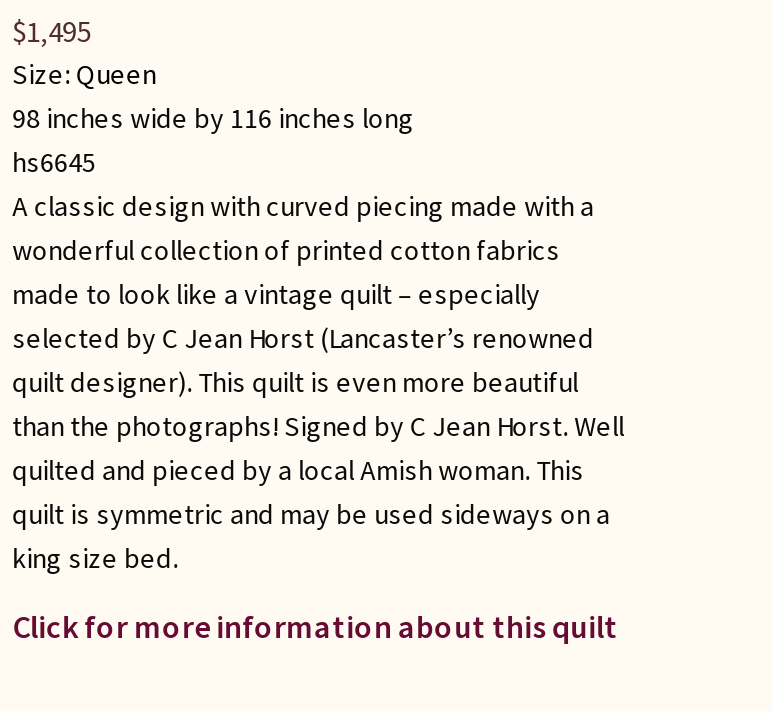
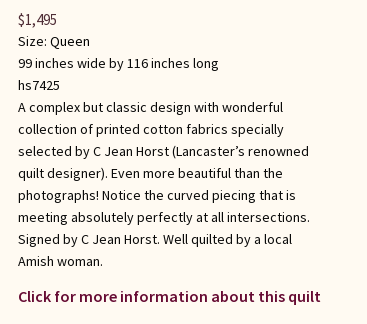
- 98 inches wide by 116 inches long
- hs6645
- A classic design with curved piecing made with a
- wonderful collection of printed cotton fabrics
- made to look like a vintage quilt – especially
+ 99 inches wide by 116 inches long
+ hs7425
+ A complex but classic design with wonderful
+ collection of printed cotton fabrics specially

- quilt designer). This quilt is even more beautiful
- than the photographs! Signed by C Jean Horst. Well
- quilted and pieced by a local Amish woman. This
- quilt is symmetric and may be used sideways on a
- king size bed.
+ quilt designer). Even more beautiful than the
+ photographs! Notice the curved piecing that is
+ meeting absolutely perfectly at all intersections.
+ Signed by C Jean Horst. Well quilted by a local
+ Amish woman.
